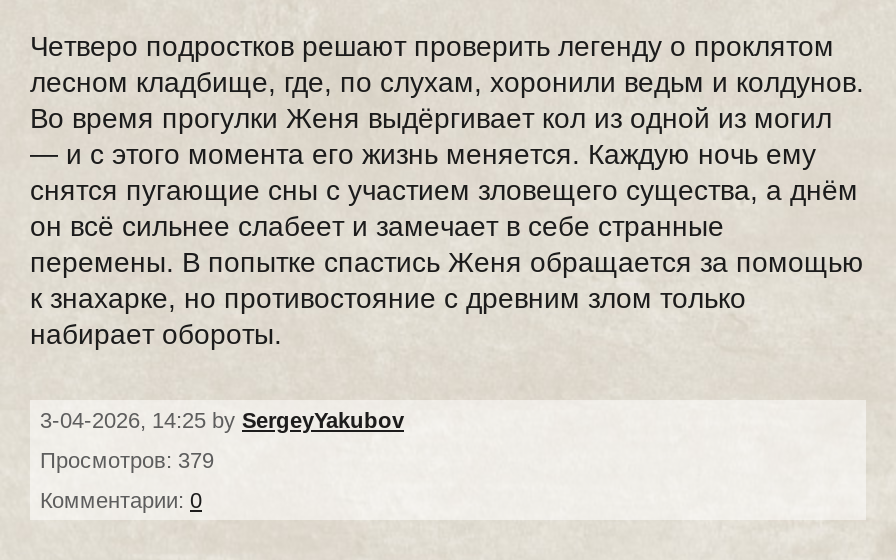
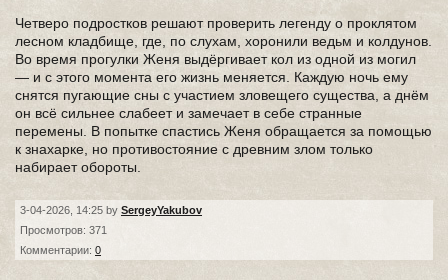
- Просмотров: 379
+ Просмотров: 371
